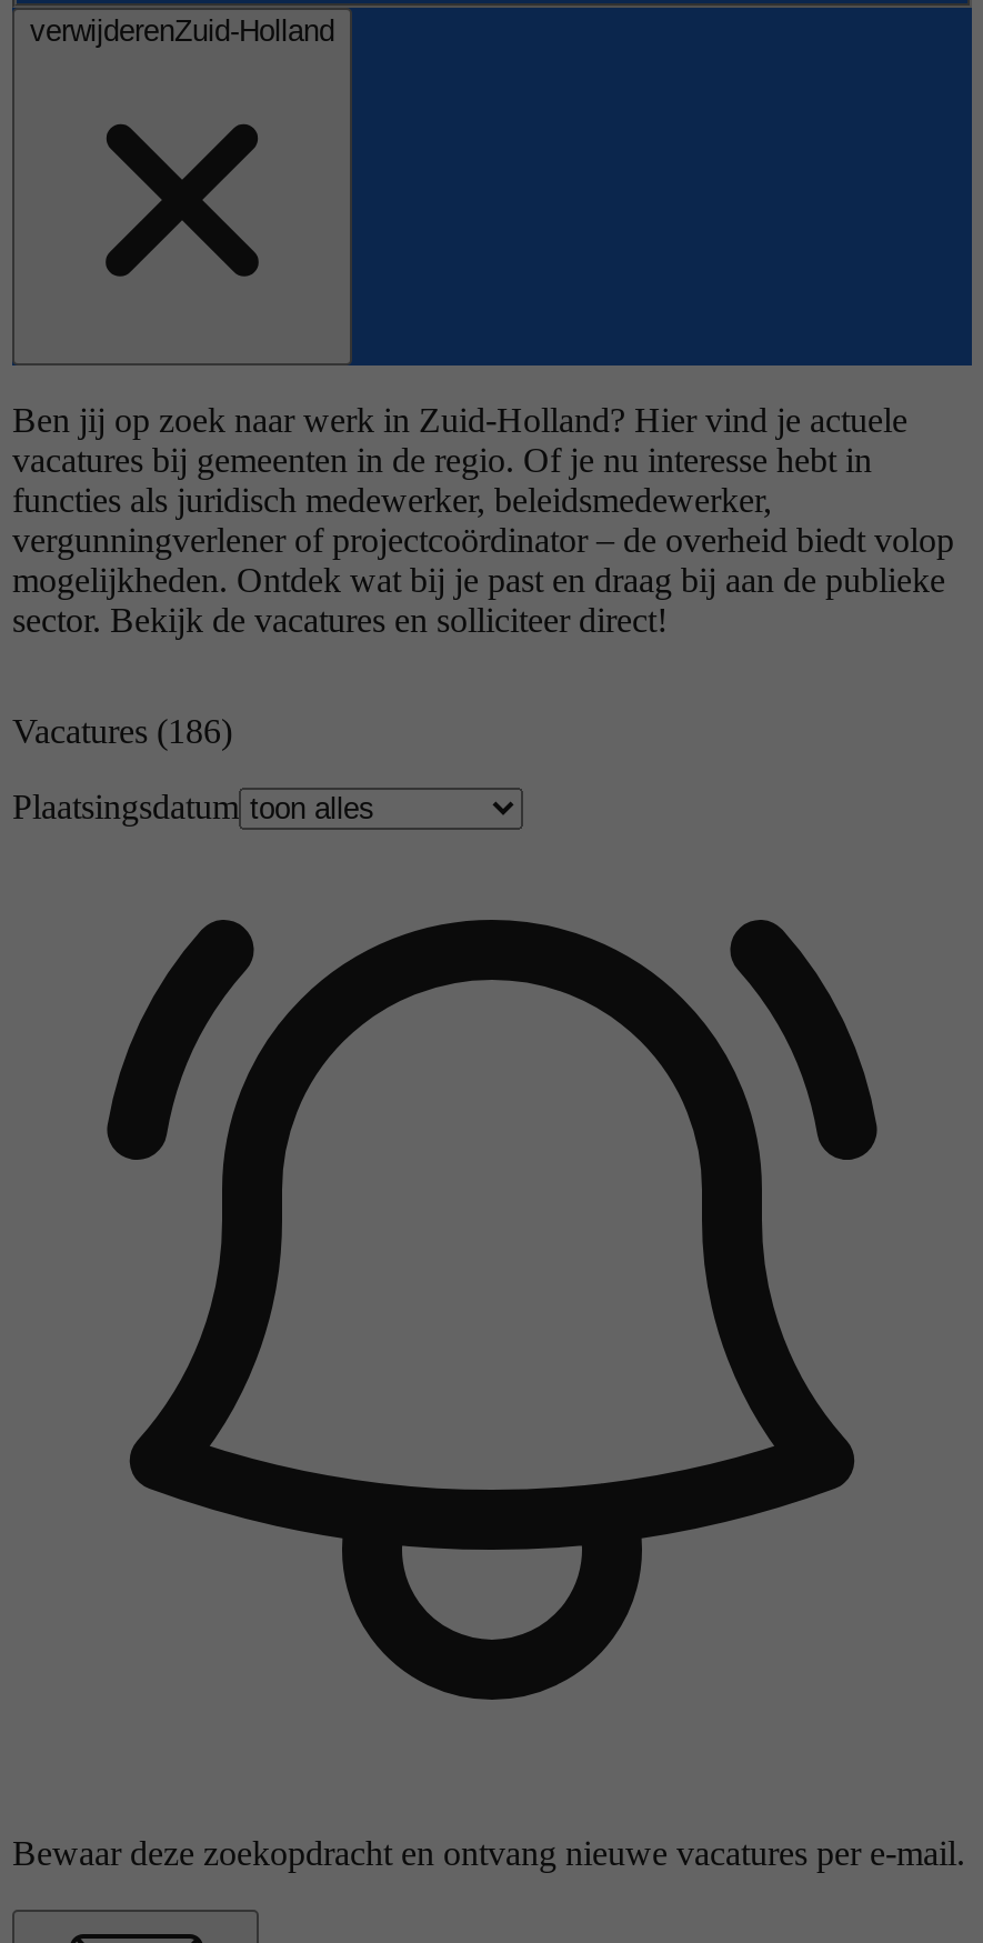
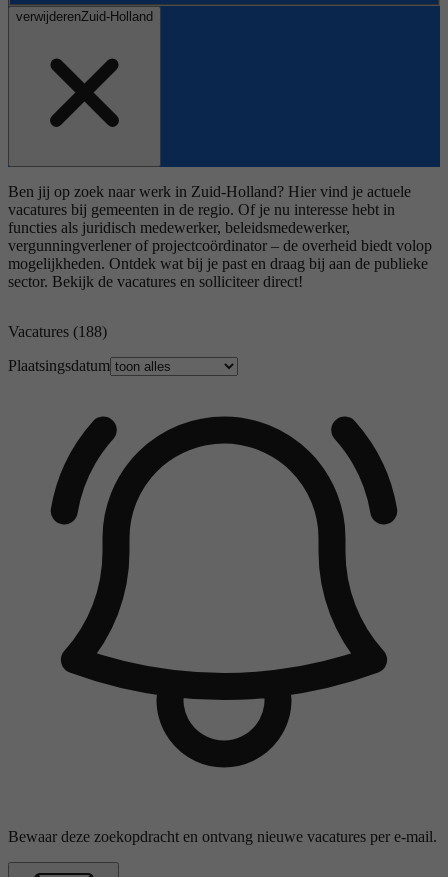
- Vacatures (186)
+ Vacatures (188)
